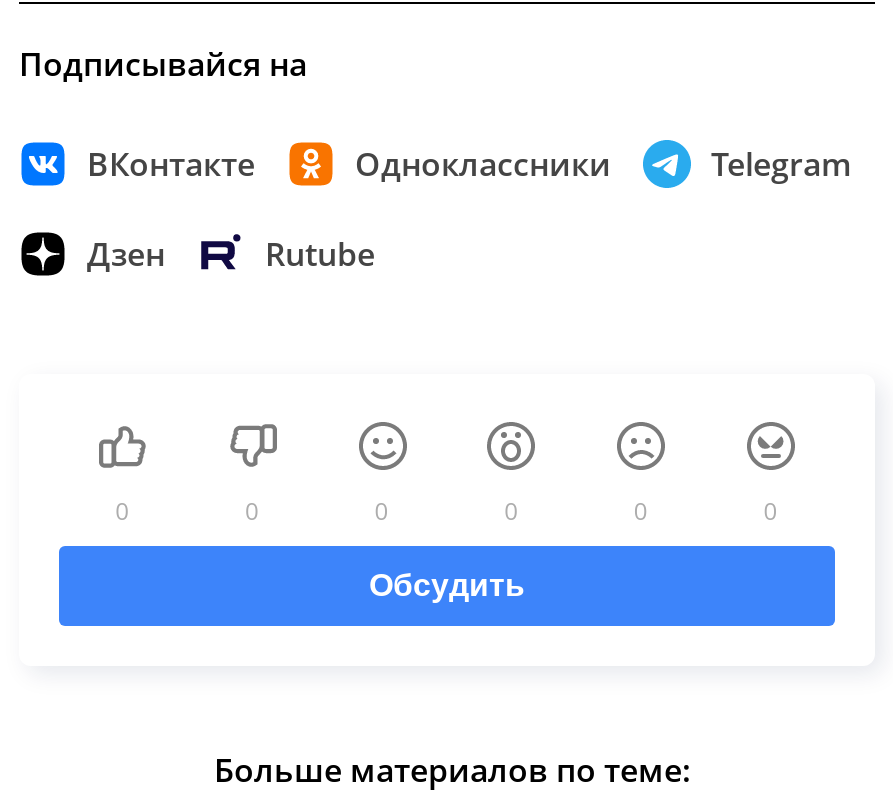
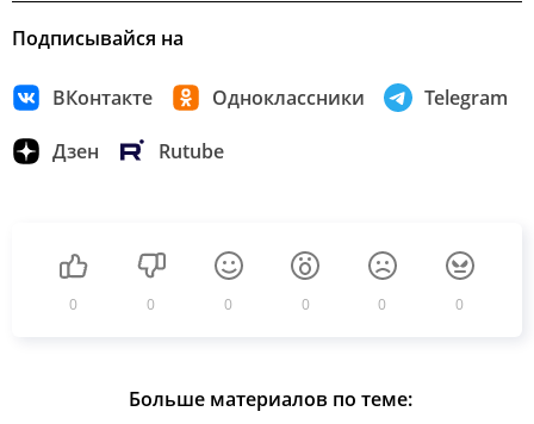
- Обсудить
